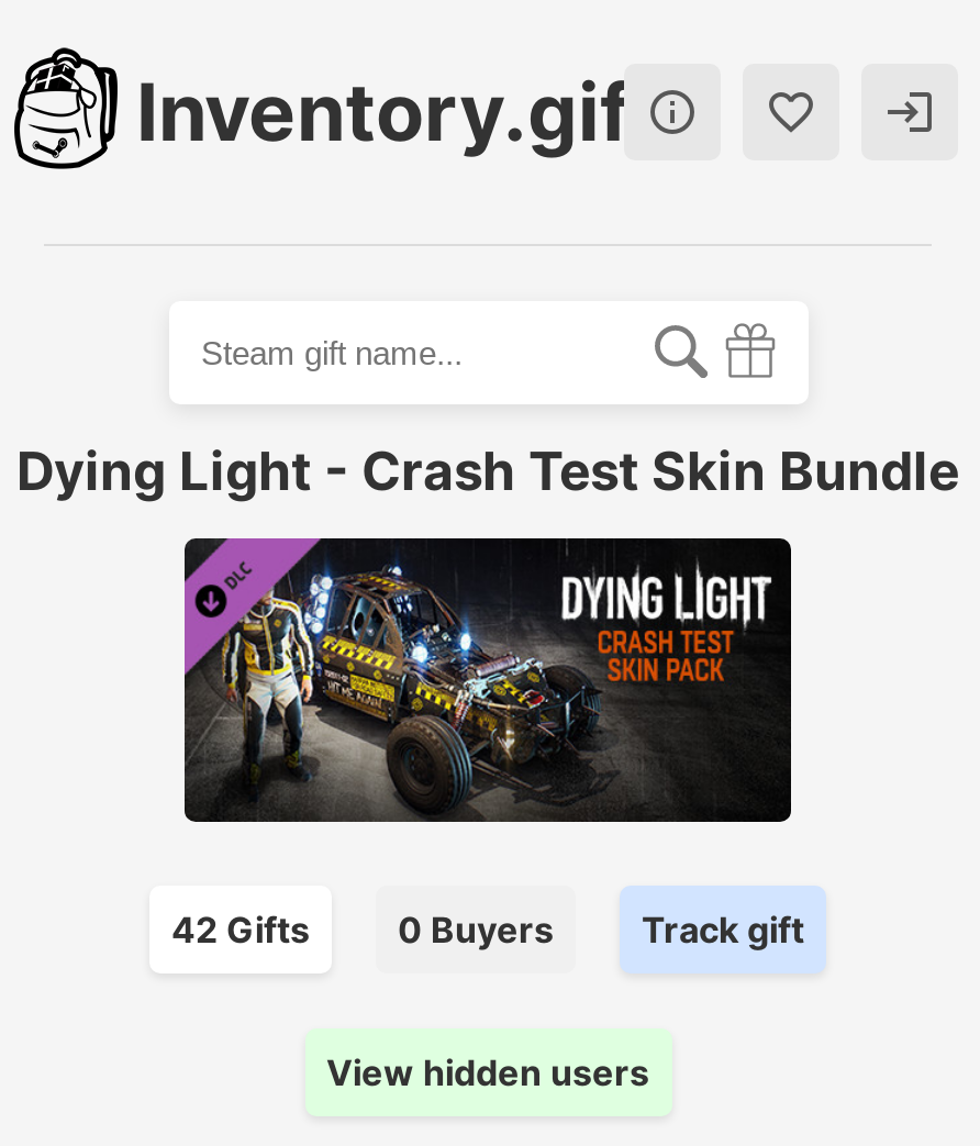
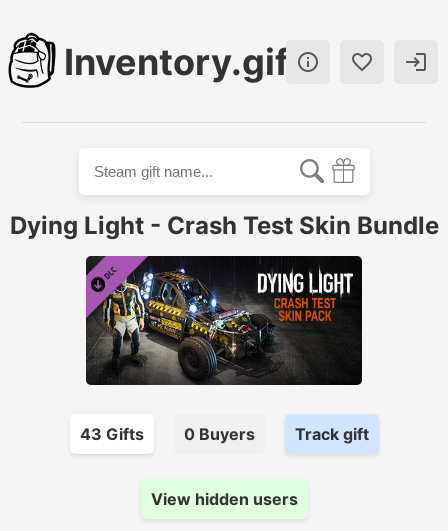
- 42 Gifts 0 Buyers Track gift
+ 43 Gifts 0 Buyers Track gift
